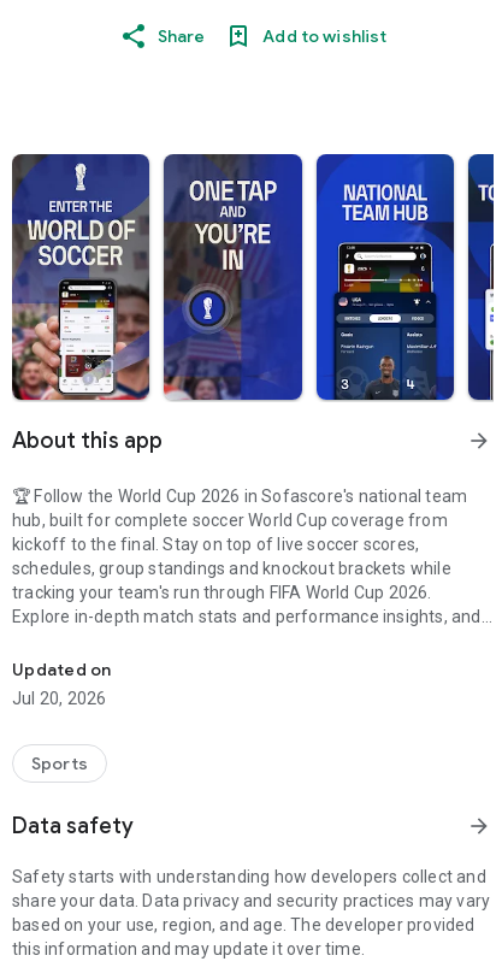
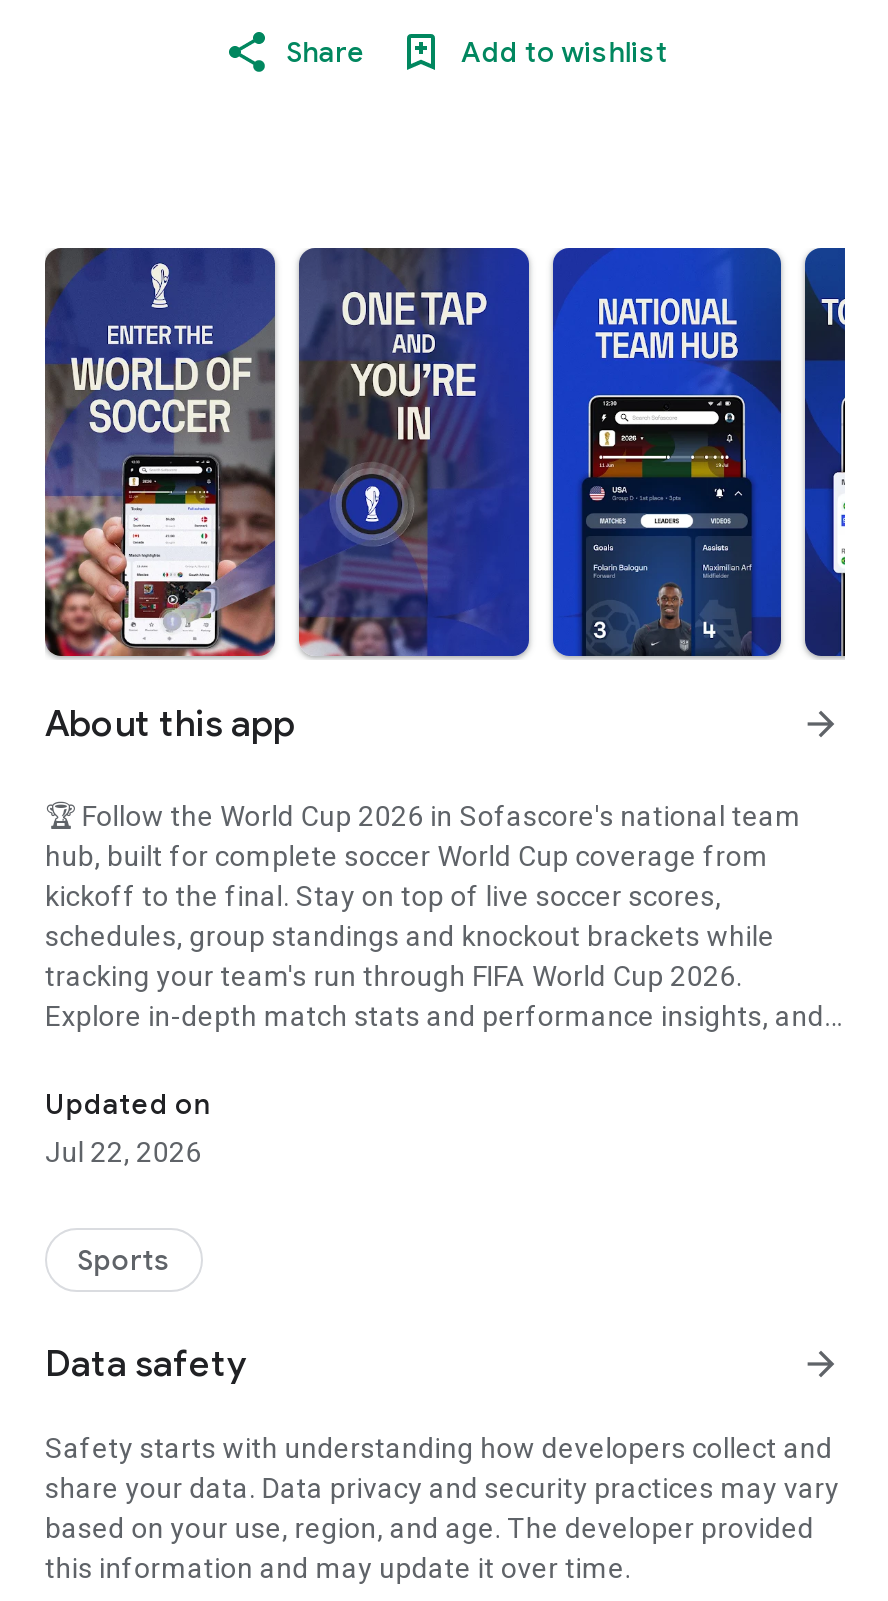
- Jul 20, 2026
+ Jul 22, 2026
